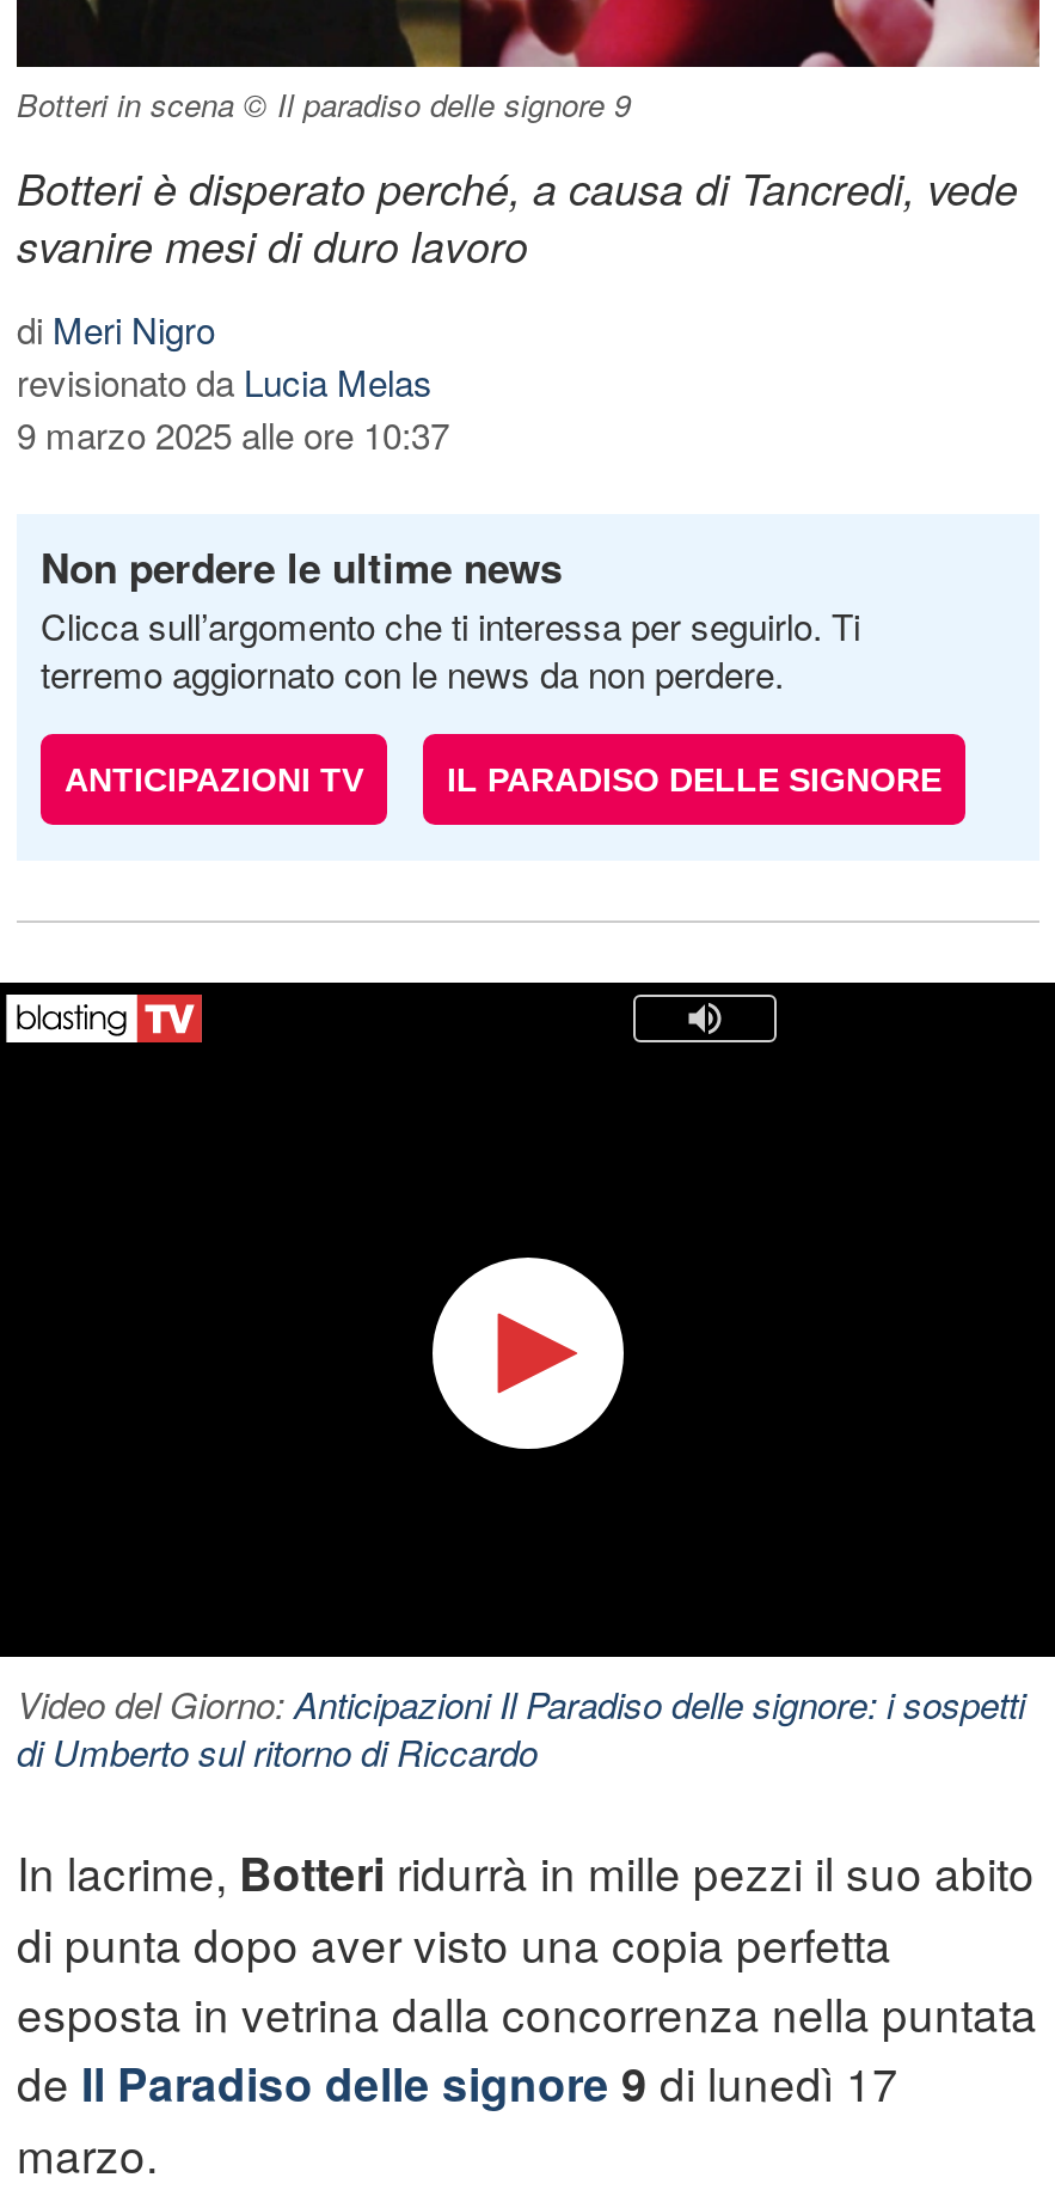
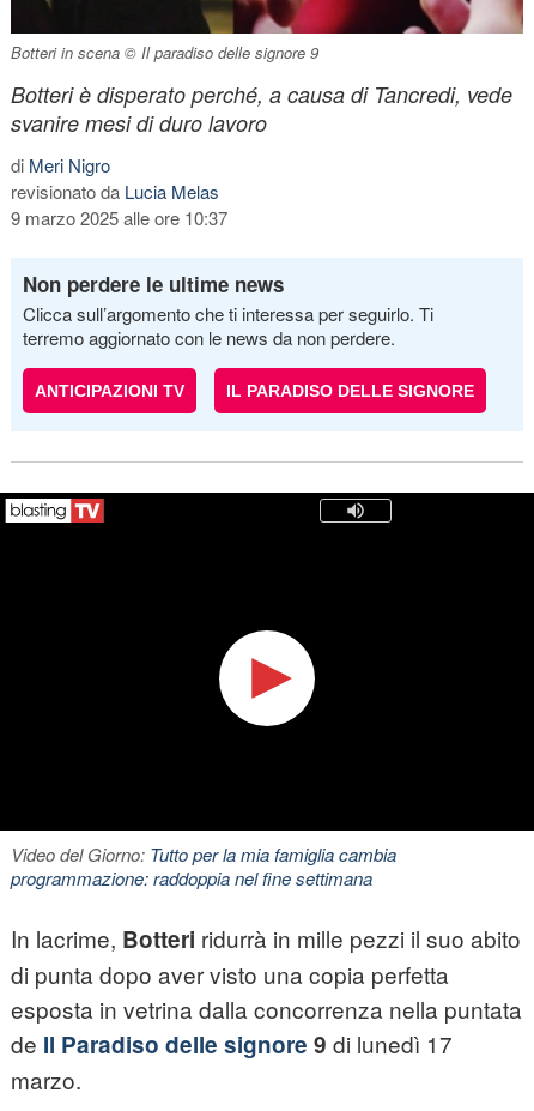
- Video del Giorno: Anticipazioni Il Paradiso delle signore: i sospetti
- di Umberto sul ritorno di Riccardo
+ Video del Giorno: Tutto per la mia famiglia cambia
+ programmazione: raddoppia nel fine settimana
